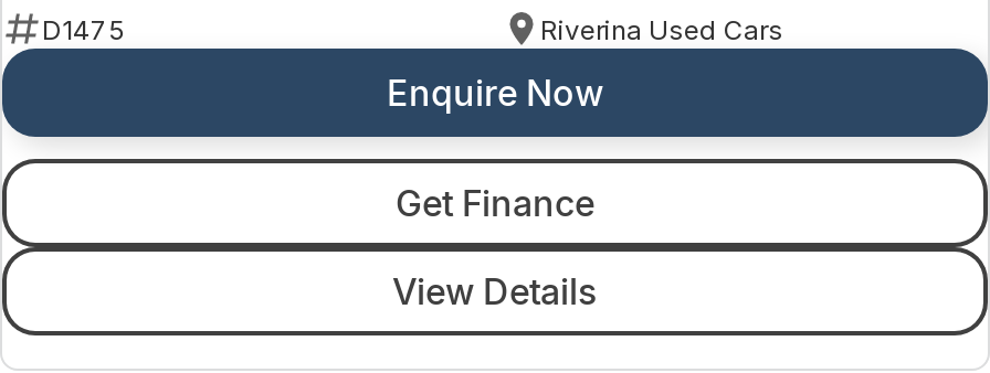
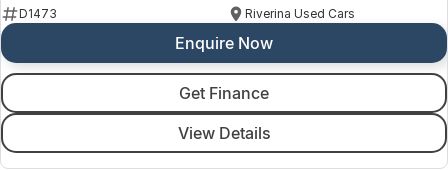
- D1475
+ D1473
